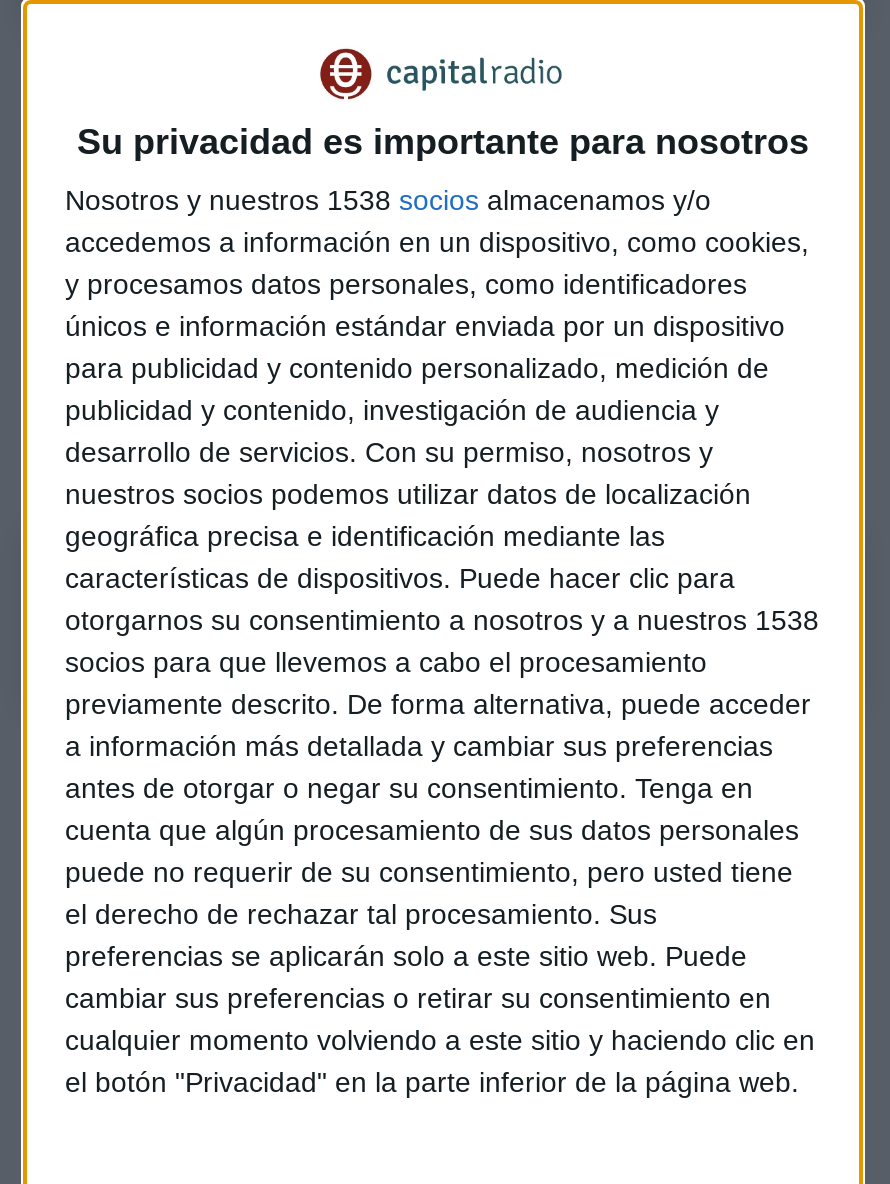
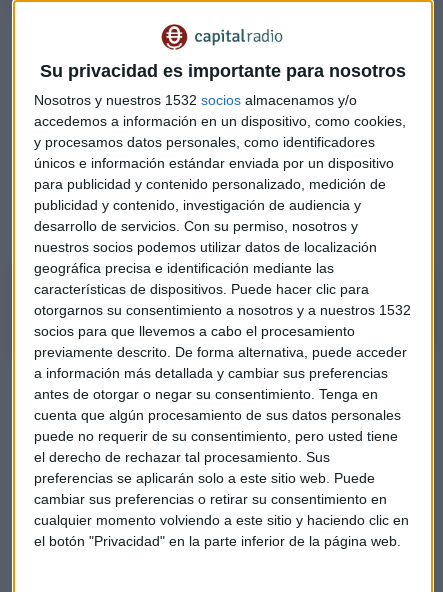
- Nosotros y nuestros 1538 socios almacenamos y/o
+ Nosotros y nuestros 1532 socios almacenamos y/o

- otorgarnos su consentimiento a nosotros y a nuestros 1538
+ otorgarnos su consentimiento a nosotros y a nuestros 1532
